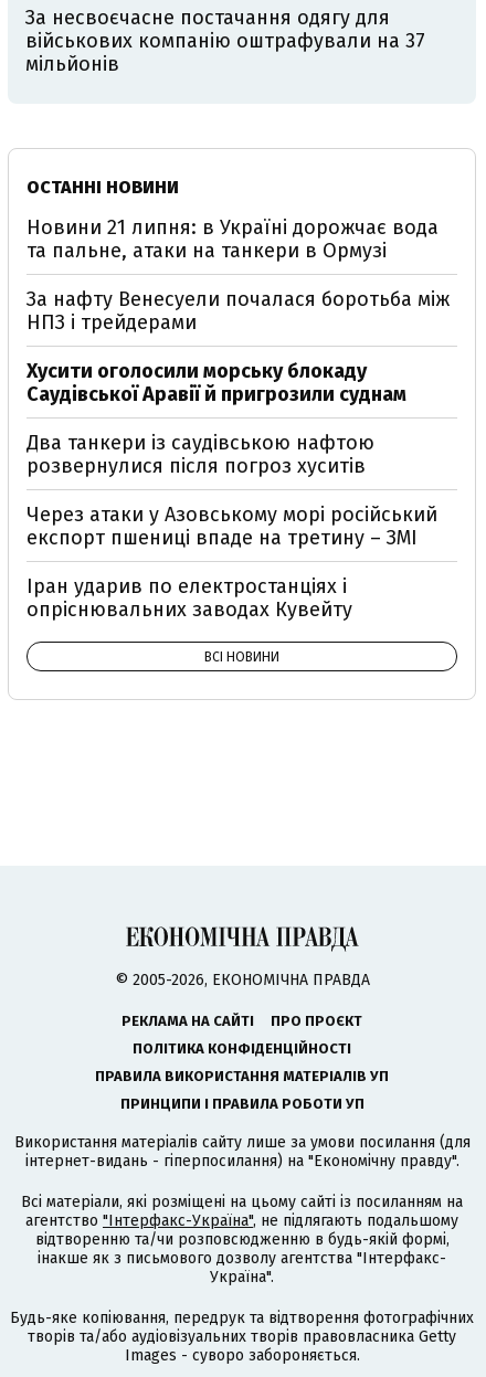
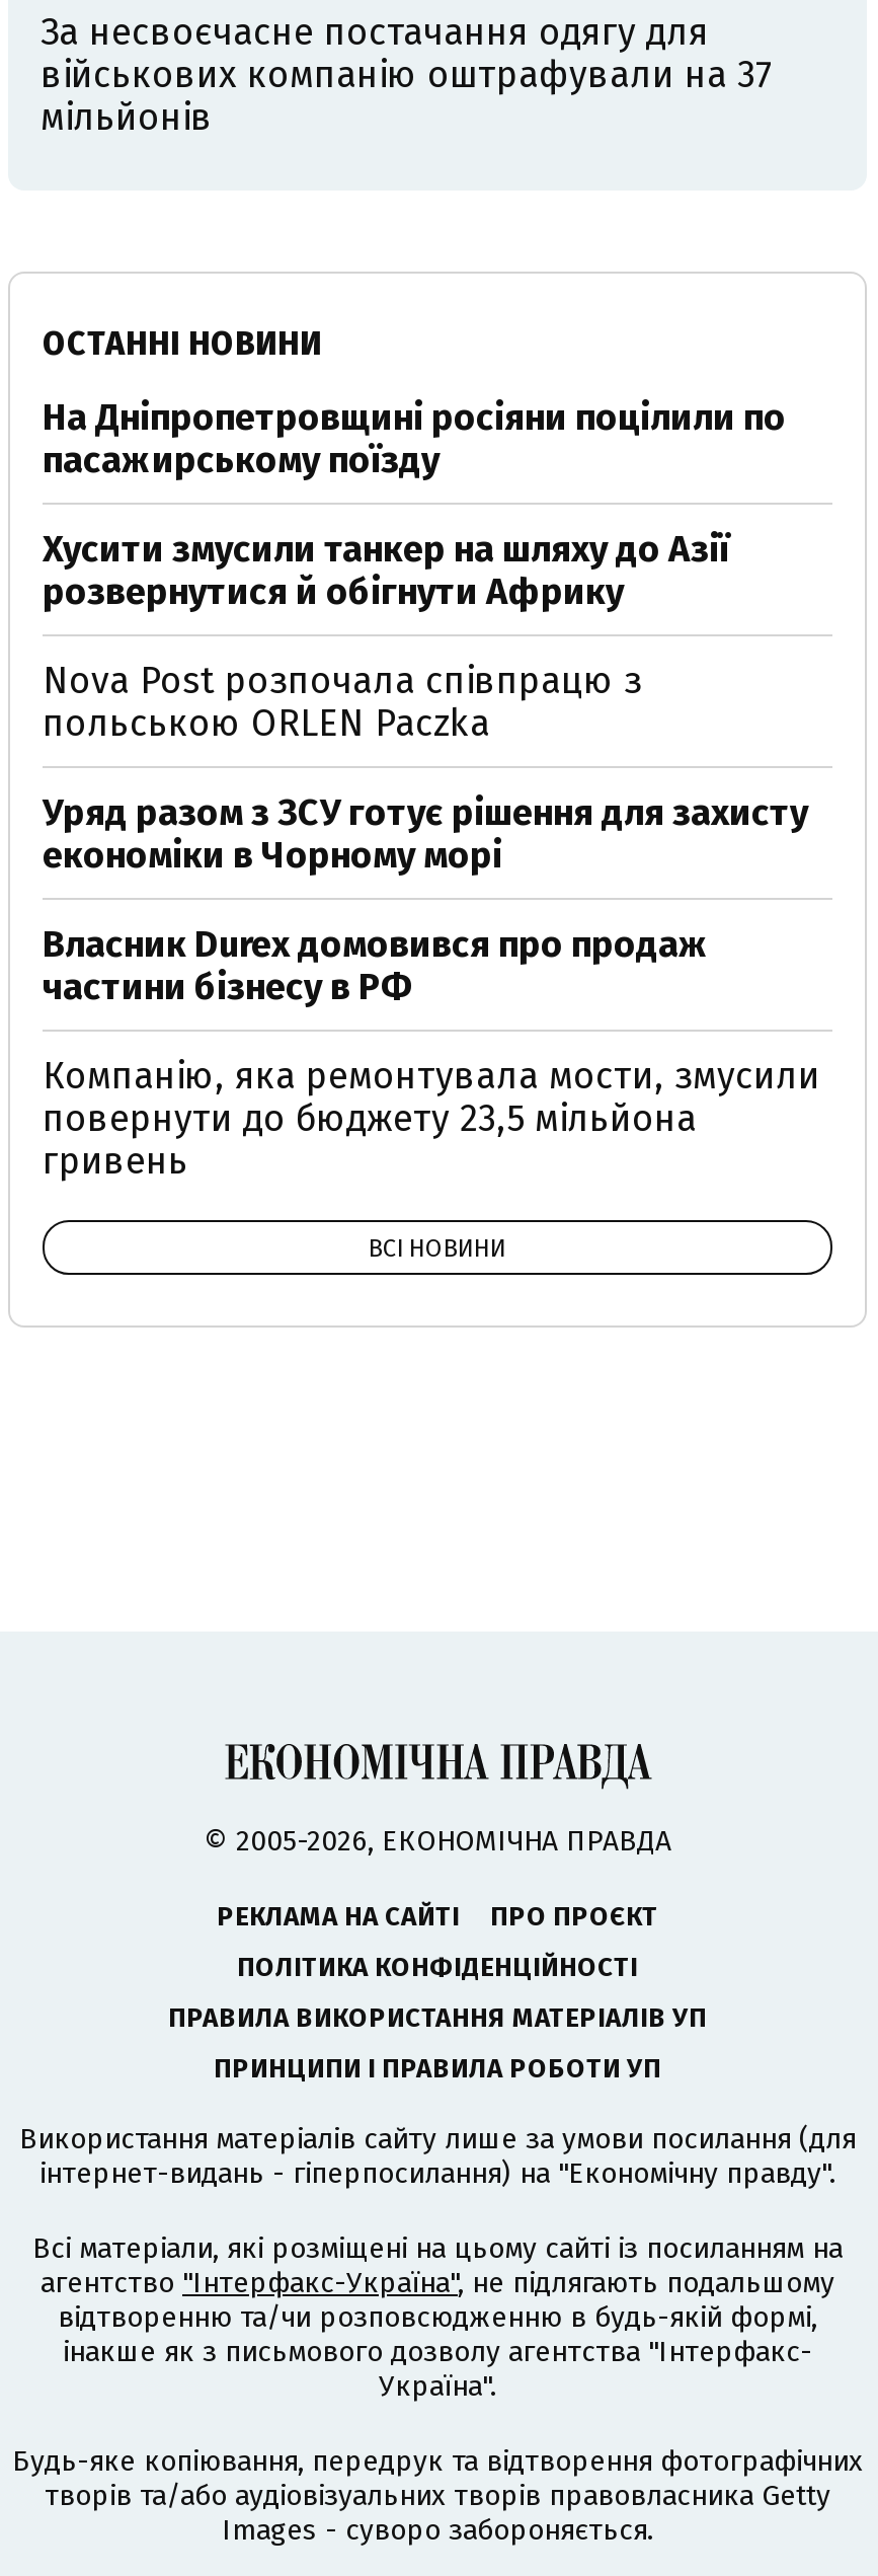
- Новини 21 липня: в Україні дорожчає вода
- та пальне, атаки на танкери в Ормузі
+ На Дніпропетровщині росіяни поцілили по
+ пасажирському поїзду

- За нафту Венесуели почалася боротьба між
- НПЗ і трейдерами
+ Хусити змусили танкер на шляху до Азії
+ розвернутися й обігнути Африку

- Хусити оголосили морську блокаду
- Саудівської Аравії й пригрозили суднам
+ Nova Post розпочала співпрацю з
+ польською ORLEN Paczka

- Два танкери із саудівською нафтою
- розвернулися після погроз хуситів
+ Уряд разом з ЗСУ готує рішення для захисту
+ економіки в Чорному морі

- Через атаки у Азовському морі російський
- експорт пшениці впаде на третину – ЗМІ
+ Власник Durex домовився про продаж
+ частини бізнесу в РФ

- Іран ударив по електростанціях і
- опріснювальних заводах Кувейту
+ Компанію, яка ремонтувала мости, змусили
+ повернути до бюджету 23,5 мільйона
+ гривень
